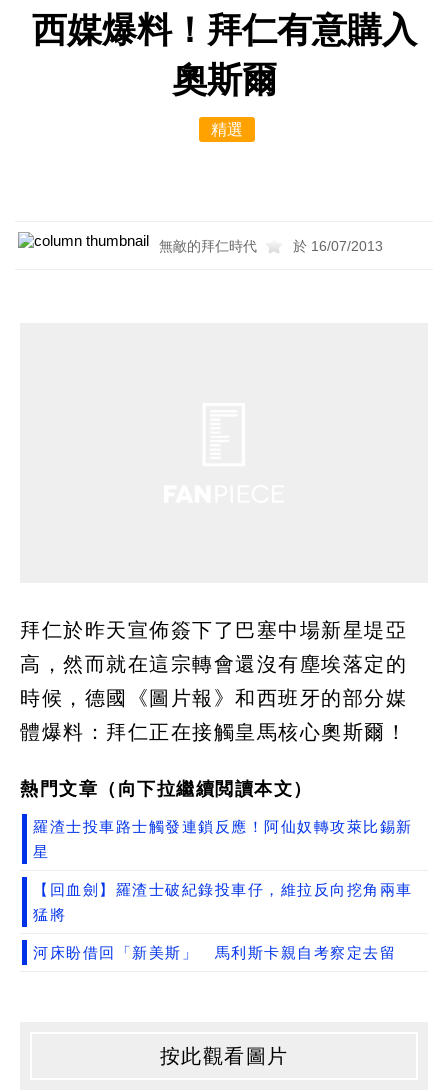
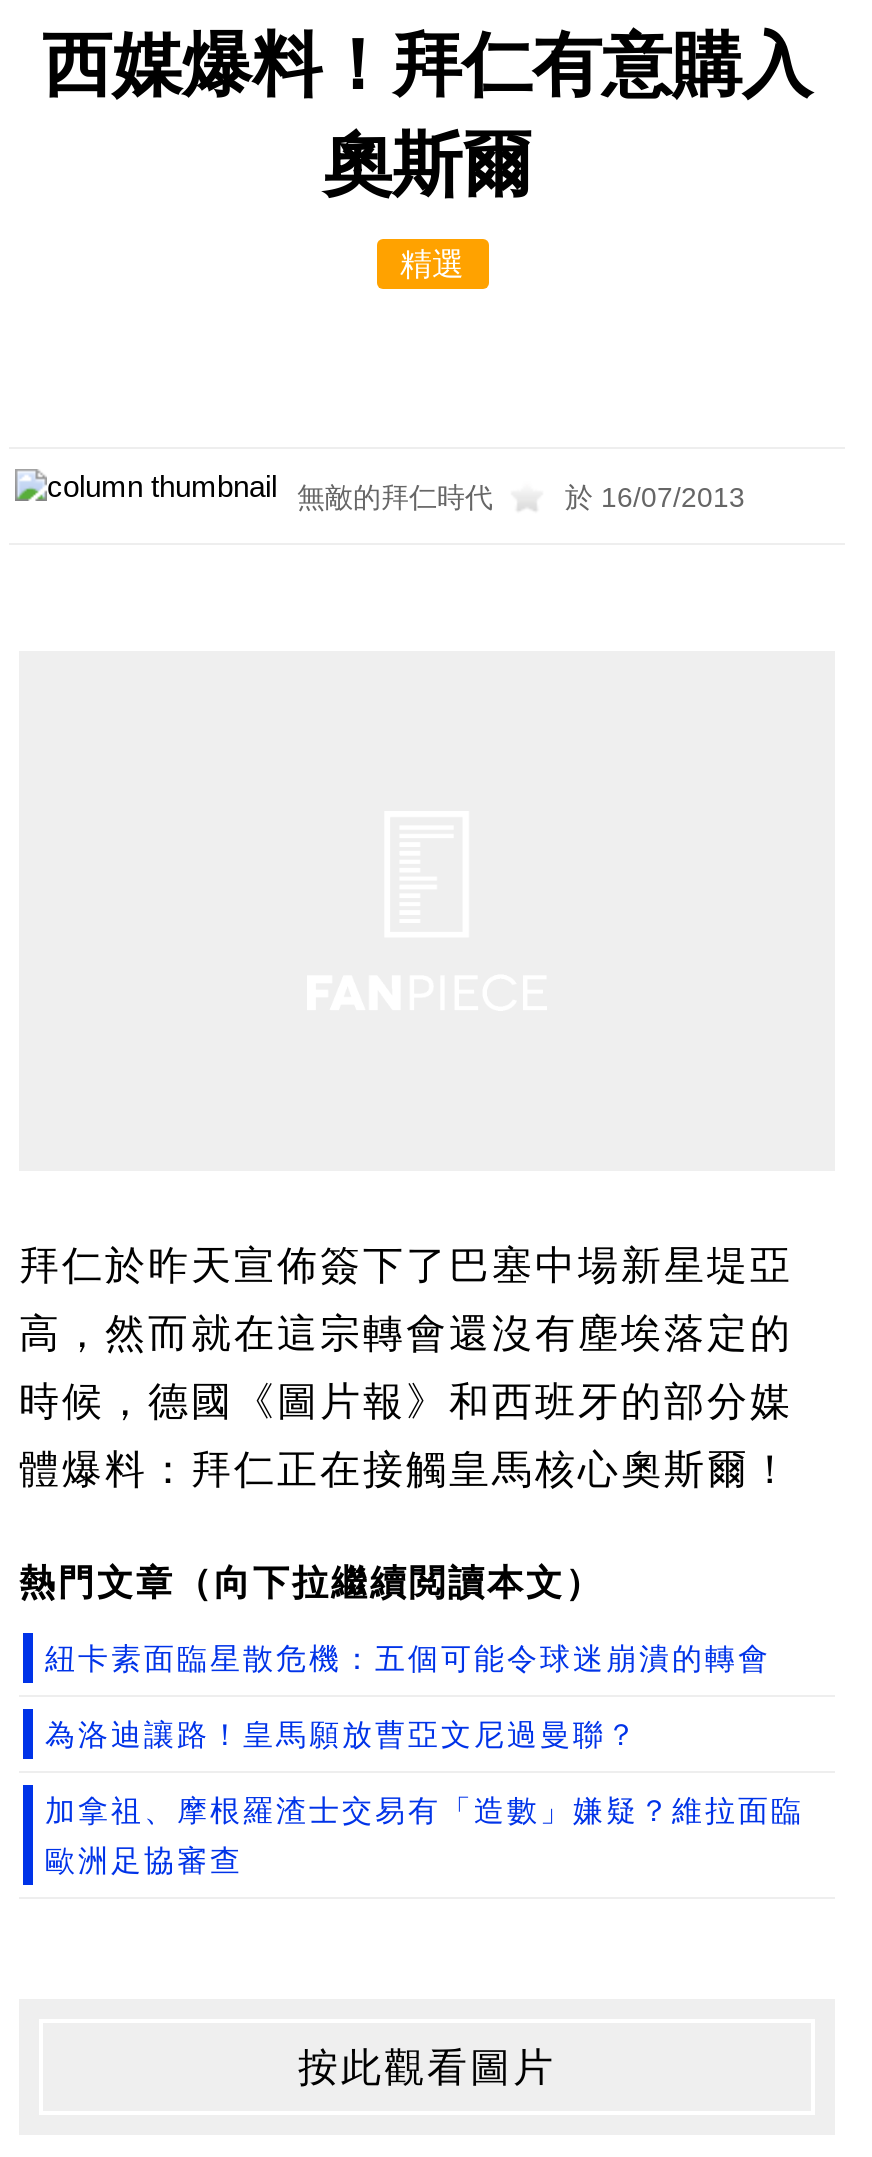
- 羅渣士投車路士觸發連鎖反應！阿仙奴轉攻萊比錫新
- 星
- 【回血劍】羅渣士破紀錄投車仔，維拉反向挖角兩車
- 猛將
- 河床盼借回「新美斯」 馬利斯卡親自考察定去留
+ 紐卡素面臨星散危機：五個可能令球迷崩潰的轉會
+ 為洛迪讓路！皇馬願放曹亞文尼過曼聯？
+ 加拿祖、摩根羅渣士交易有「造數」嫌疑？維拉面臨
+ 歐洲足協審查
